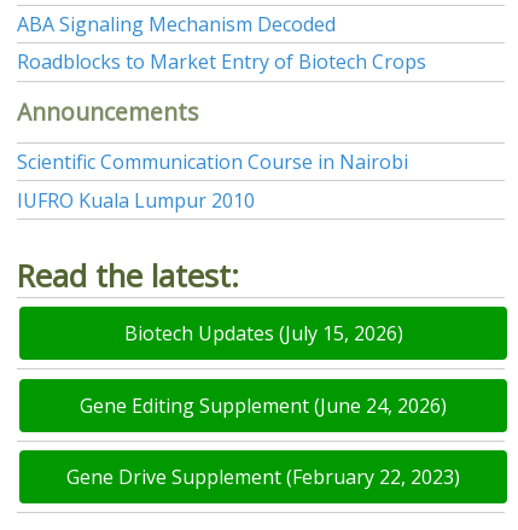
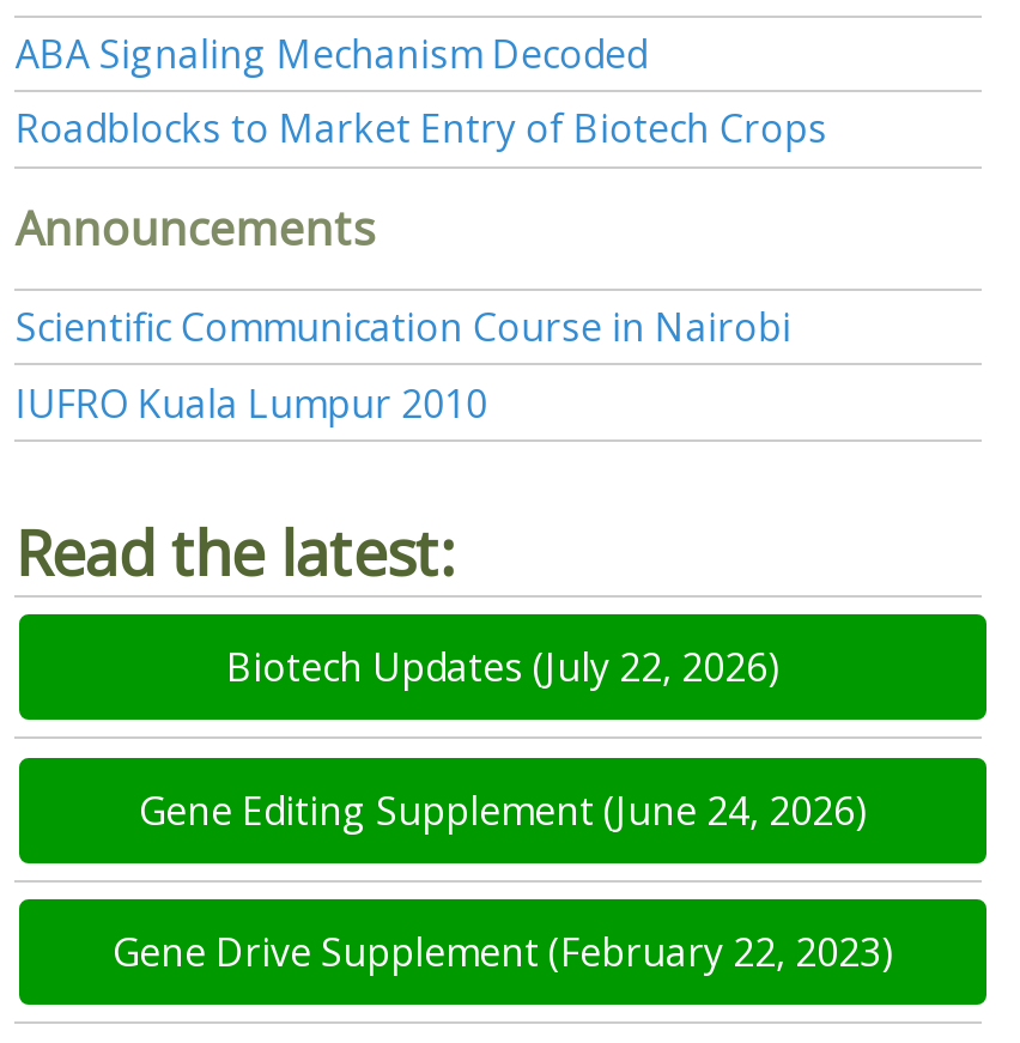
- Biotech Updates (July 15, 2026)
+ Biotech Updates (July 22, 2026)
